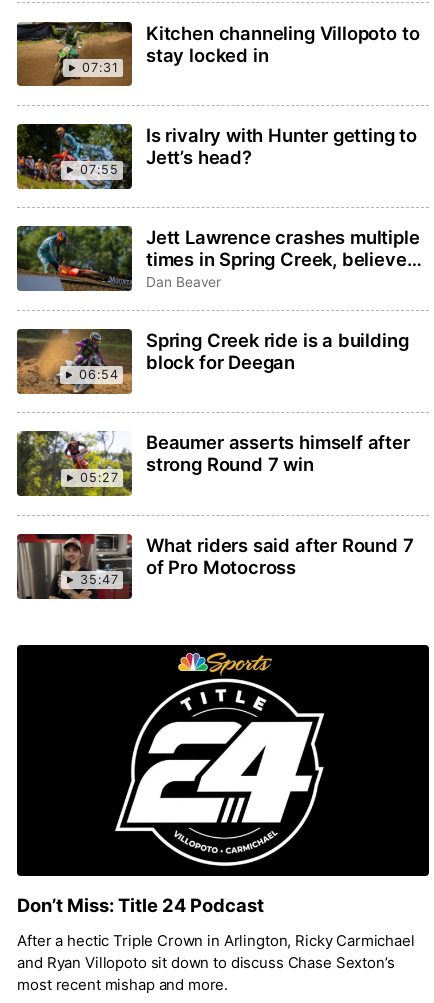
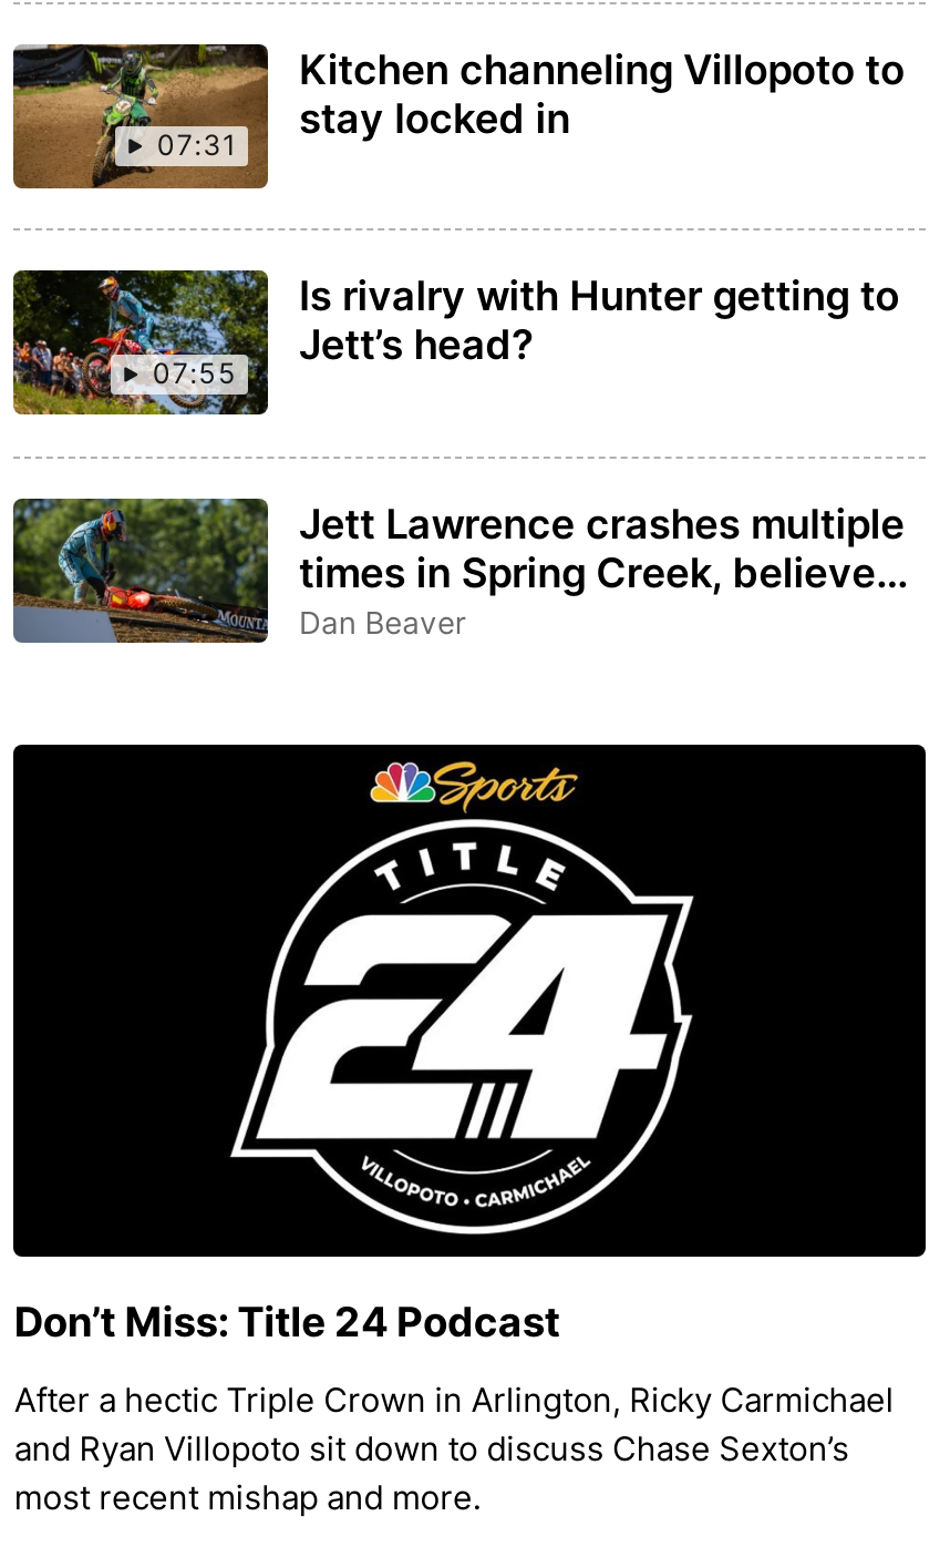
- [image]
- 06:54

- Spring Creek ride is a building
- block for Deegan

- [image]
- 05:27

- Beaumer asserts himself after
- strong Round 7 win

- [image]
- 35:47

- What riders said after Round 7
- of Pro Motocross
